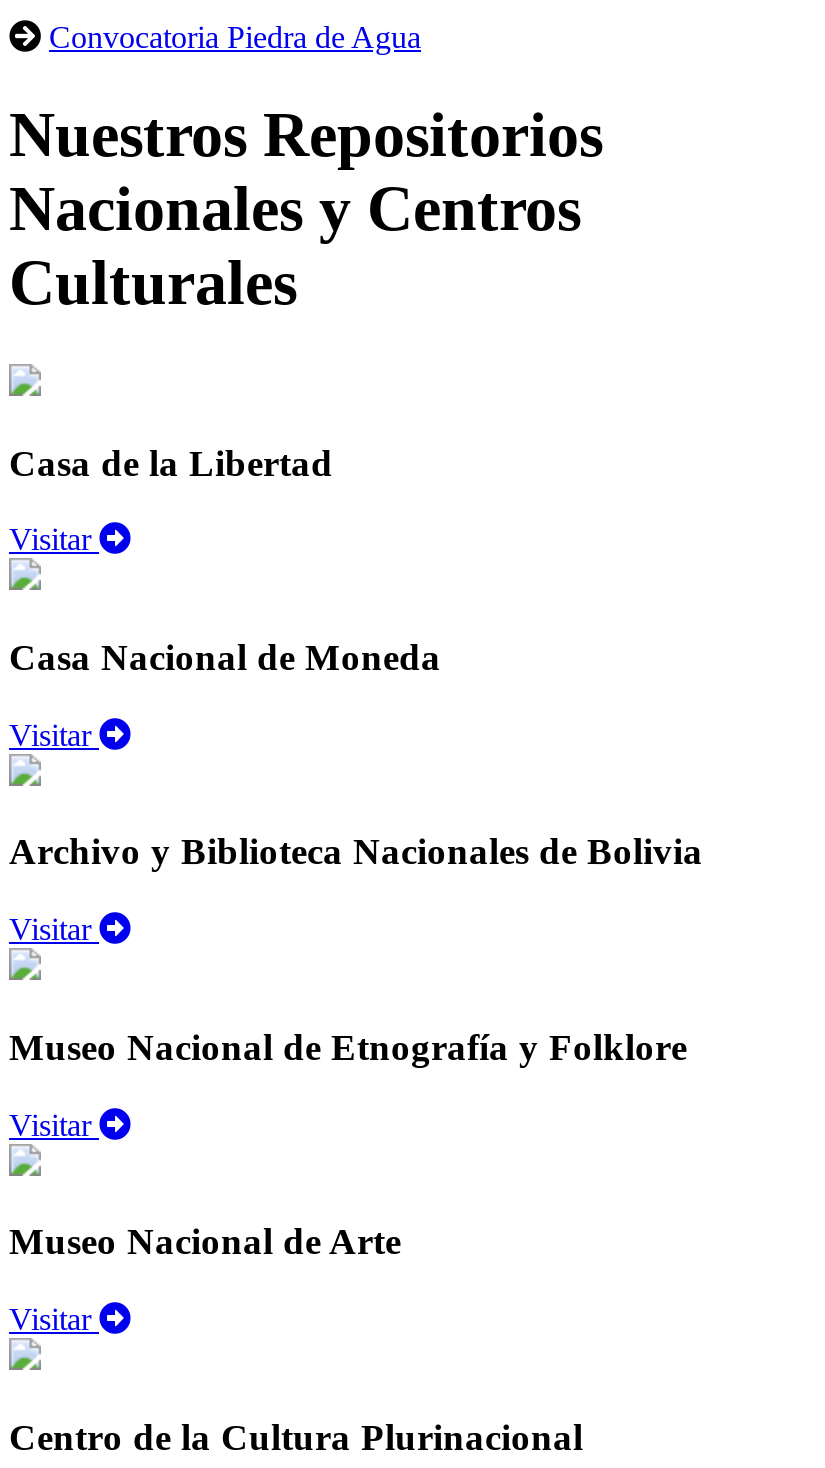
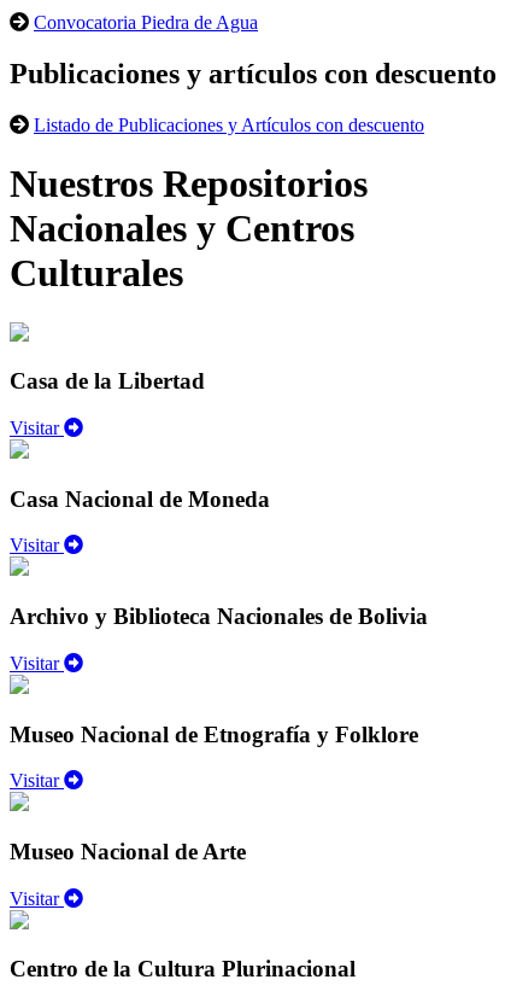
+ Publicaciones y artículos con descuento
+ Listado de Publicaciones y Artículos con descuento
